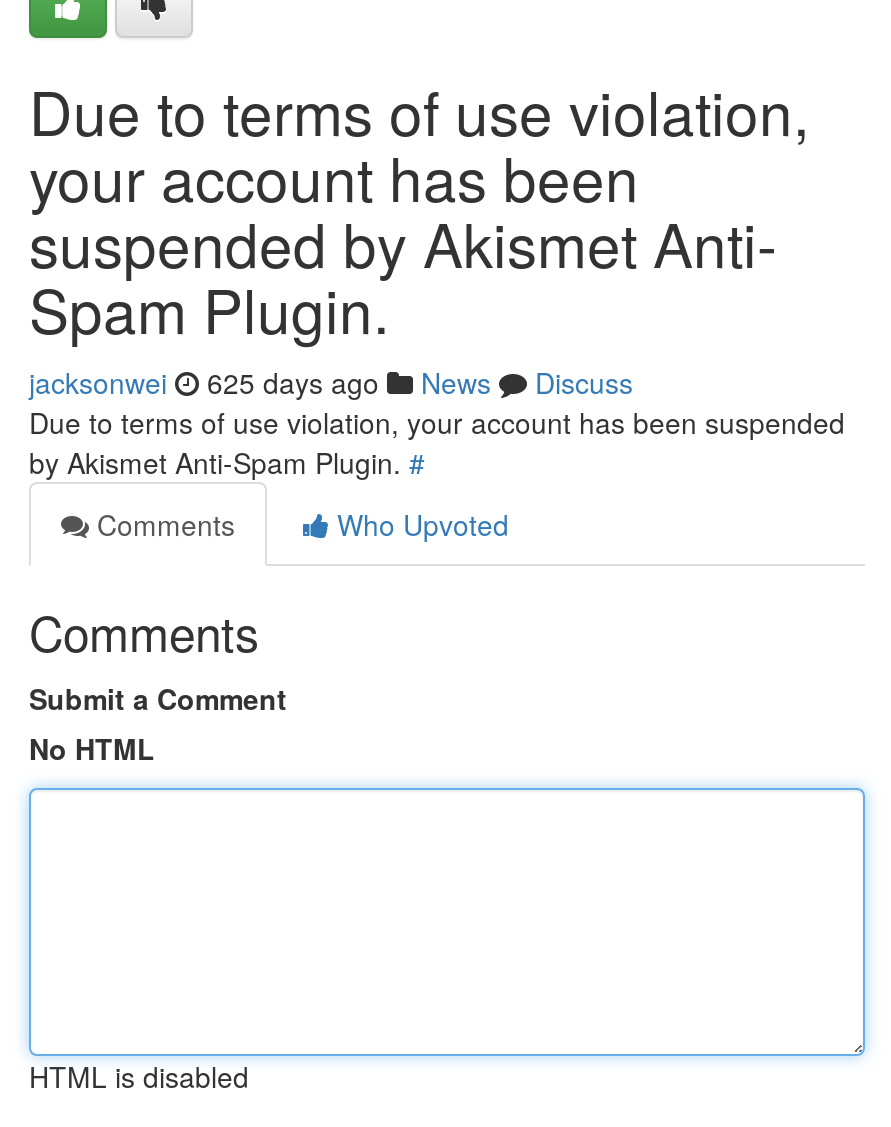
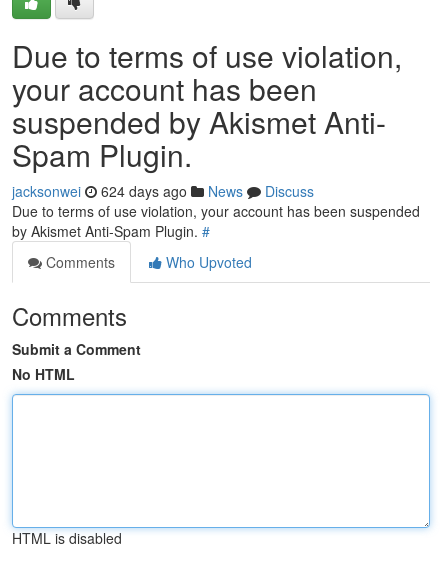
- jacksonwei 625 days ago News Discuss
+ jacksonwei 624 days ago News Discuss
